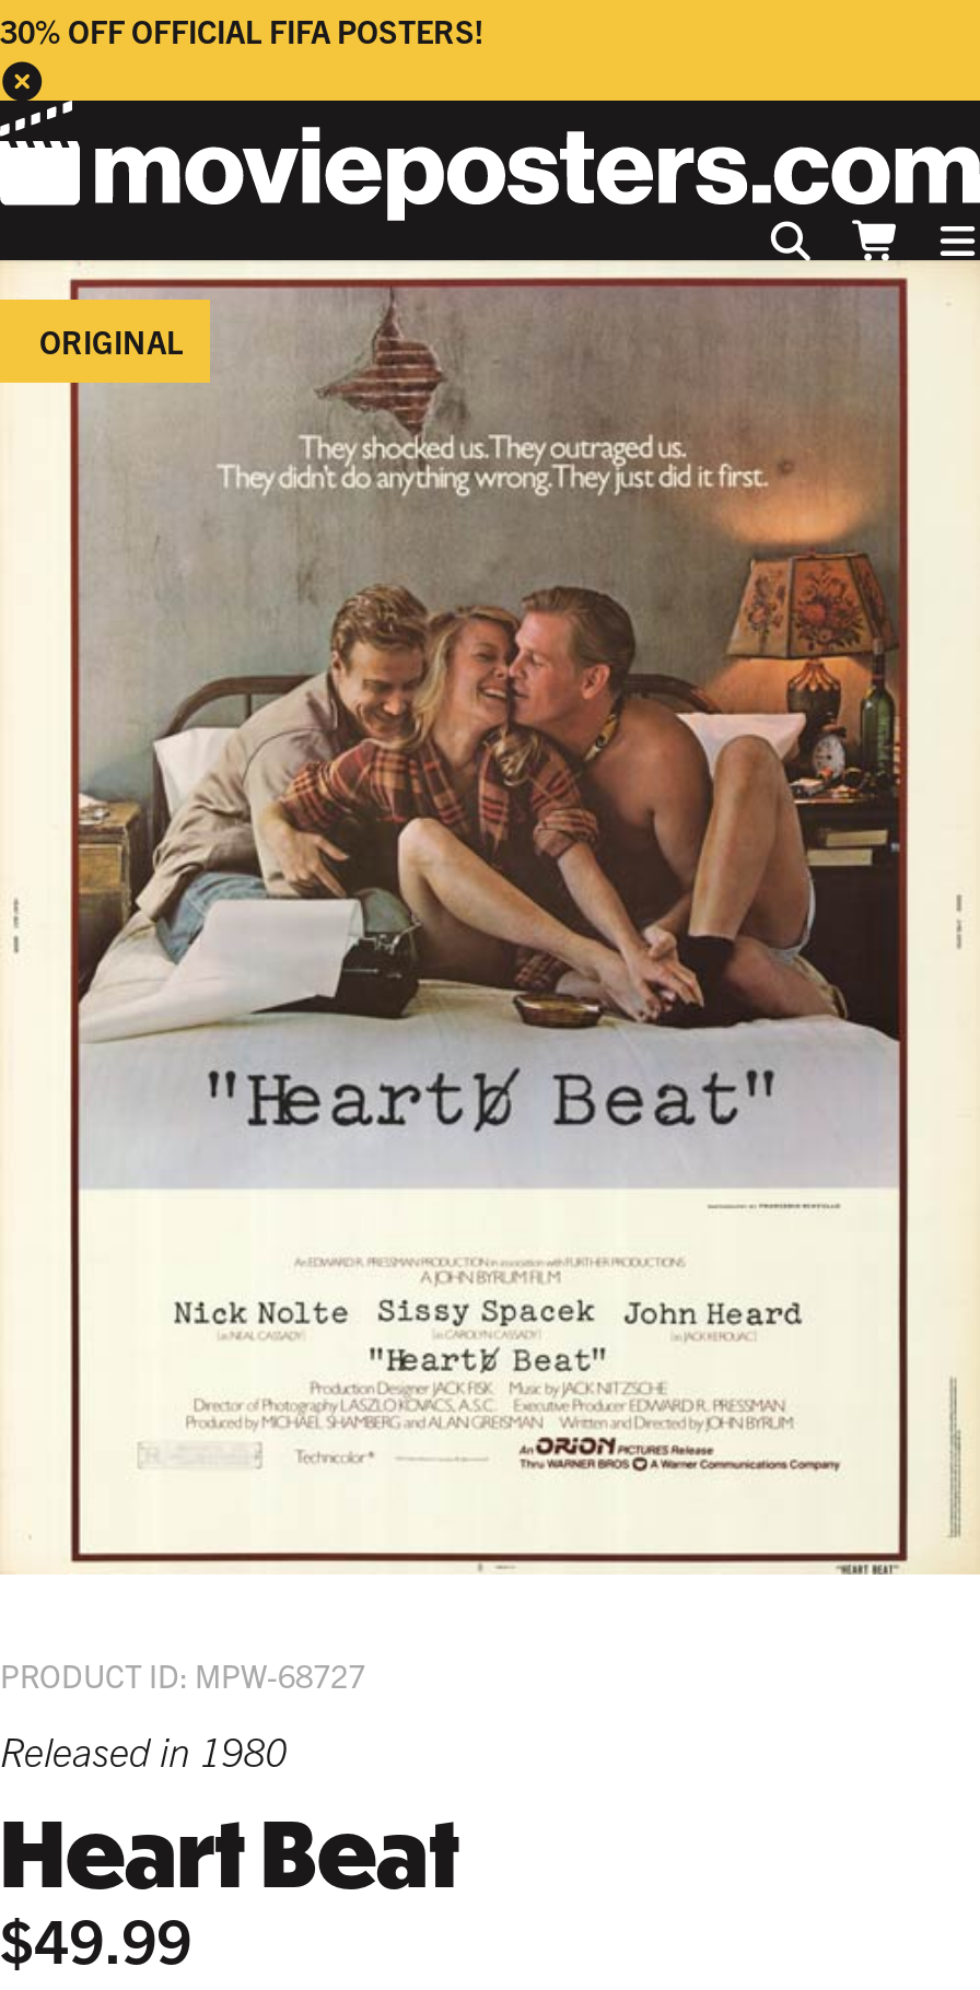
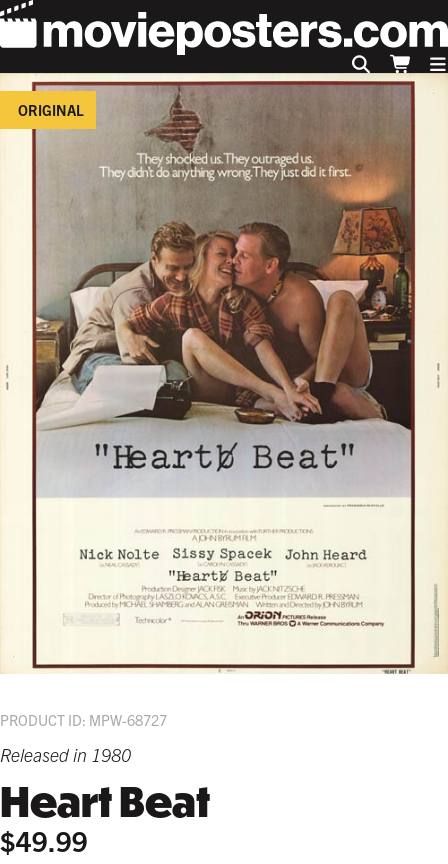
- 30% OFF OFFICIAL FIFA POSTERS!
